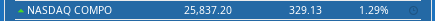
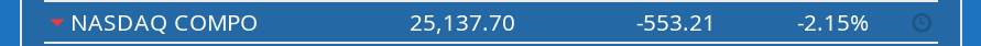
- 25,837.20
+ 25,137.70

- 329.13
+ -553.21

- 1.29%
+ -2.15%
